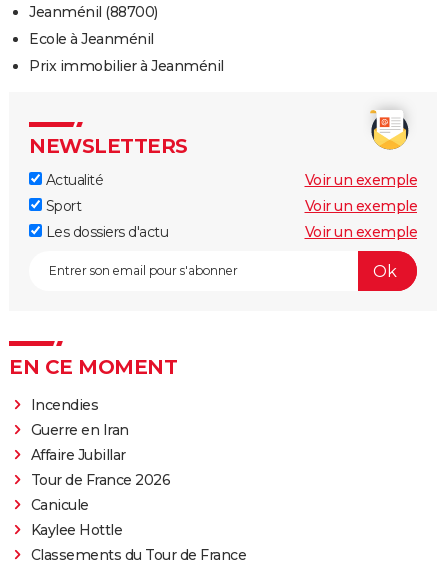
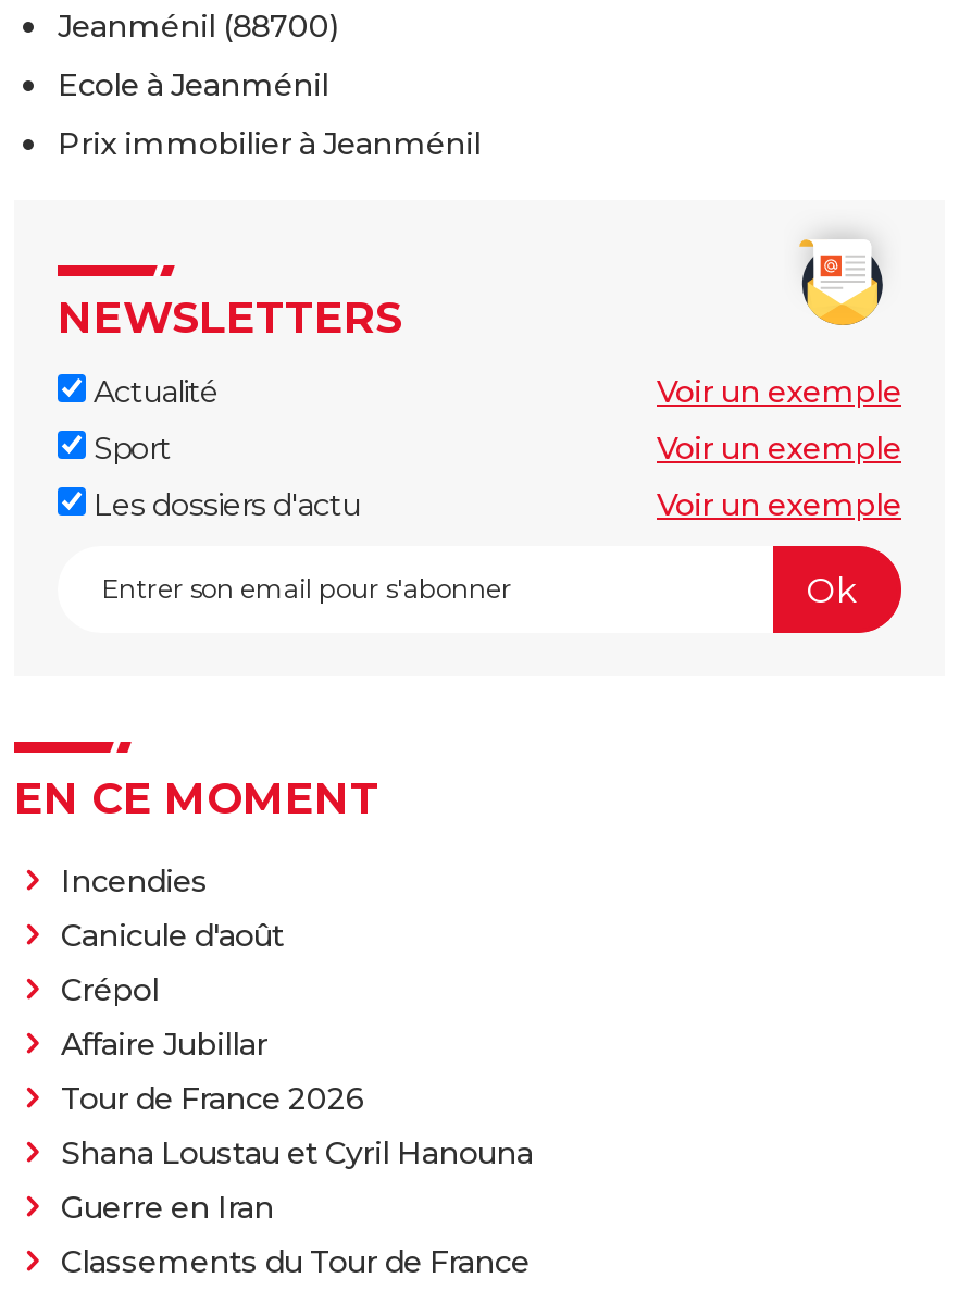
+ Canicule d'août
+ Crépol

moved down: Guerre en Iran

- Canicule
- Kaylee Hottle
+ Shana Loustau et Cyril Hanouna
